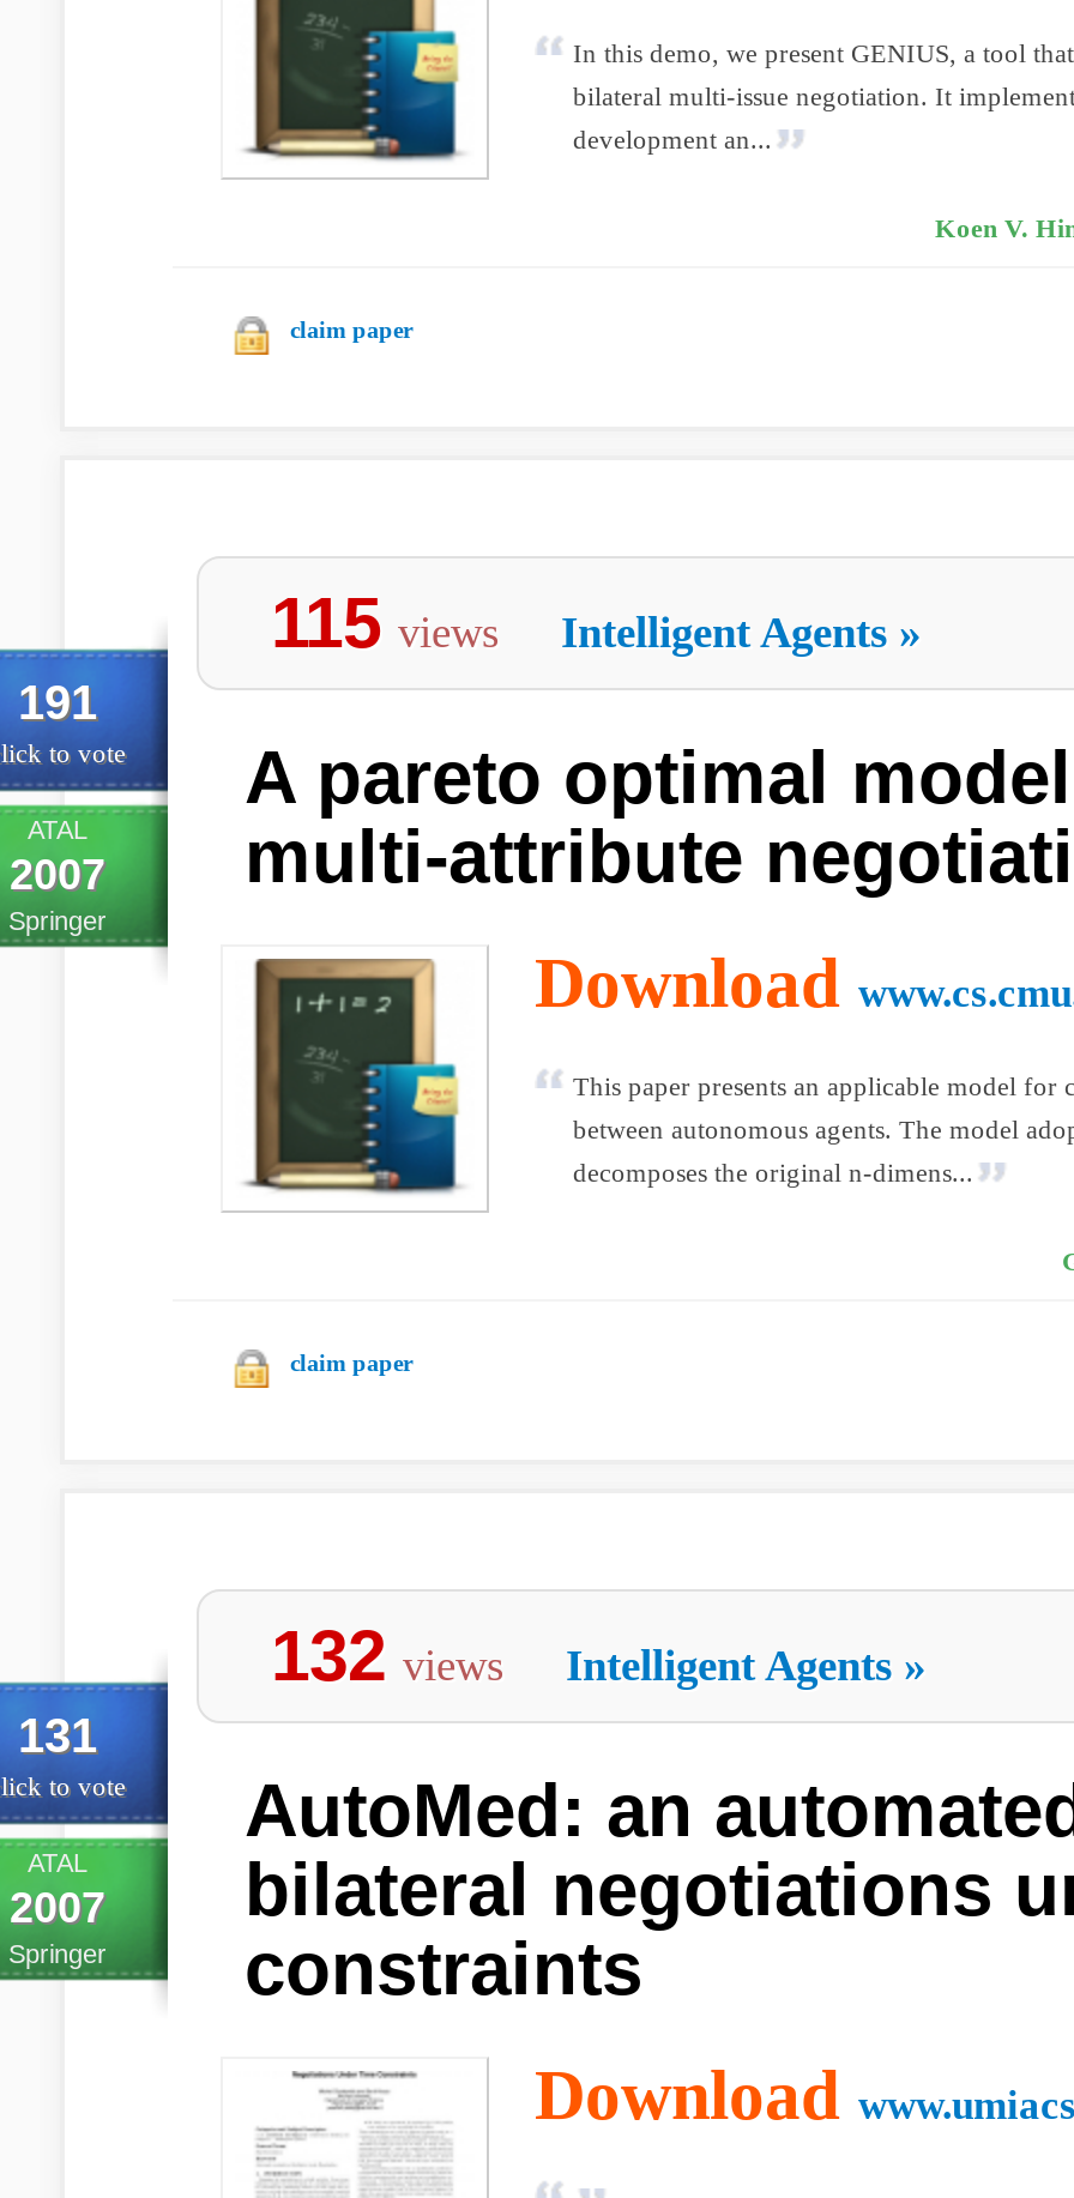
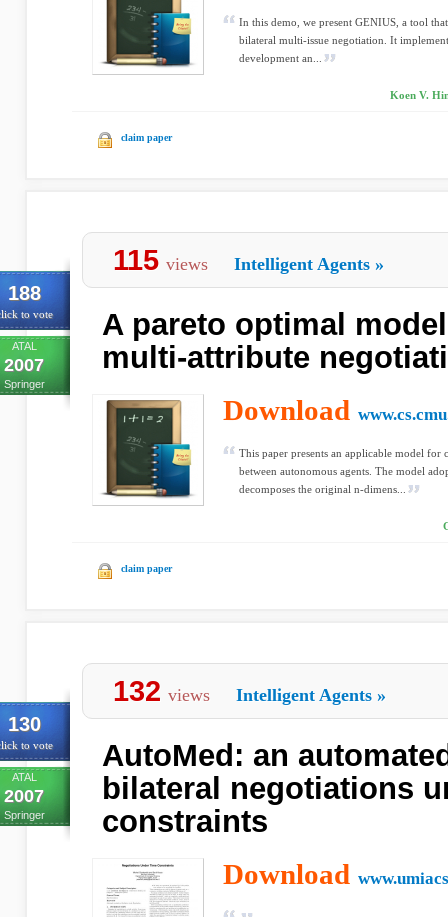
- 191
+ 188

- 131
+ 130
